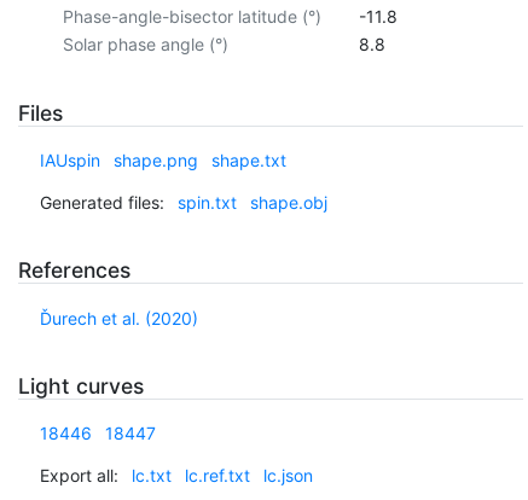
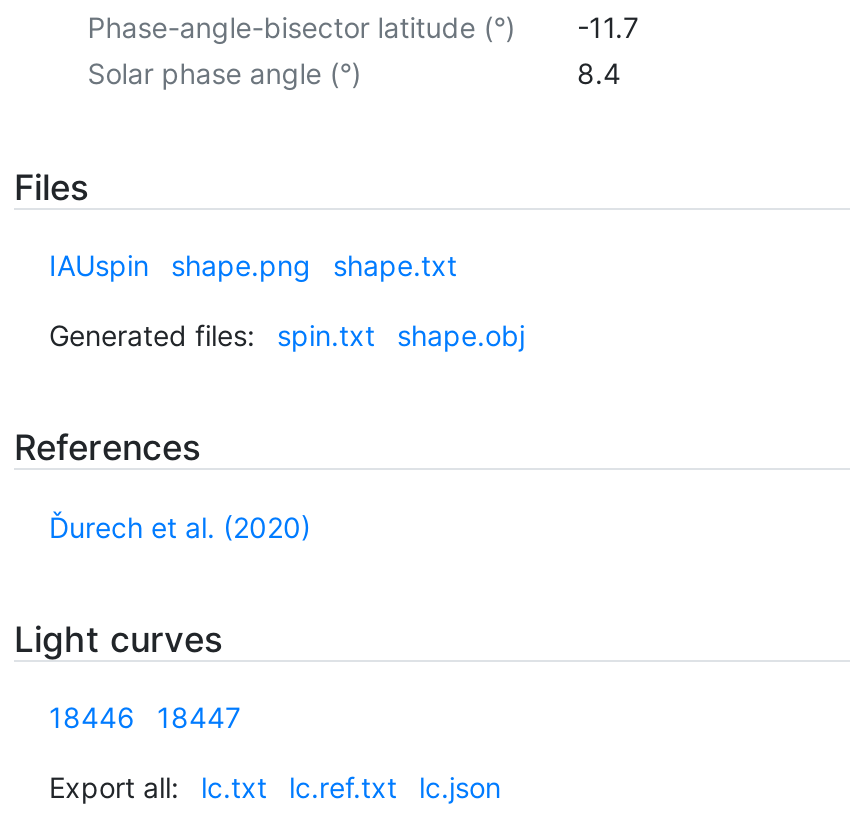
- Phase-angle-bisector latitude (°) -11.8
+ Phase-angle-bisector latitude (°) -11.7

- 8.8
+ 8.4
